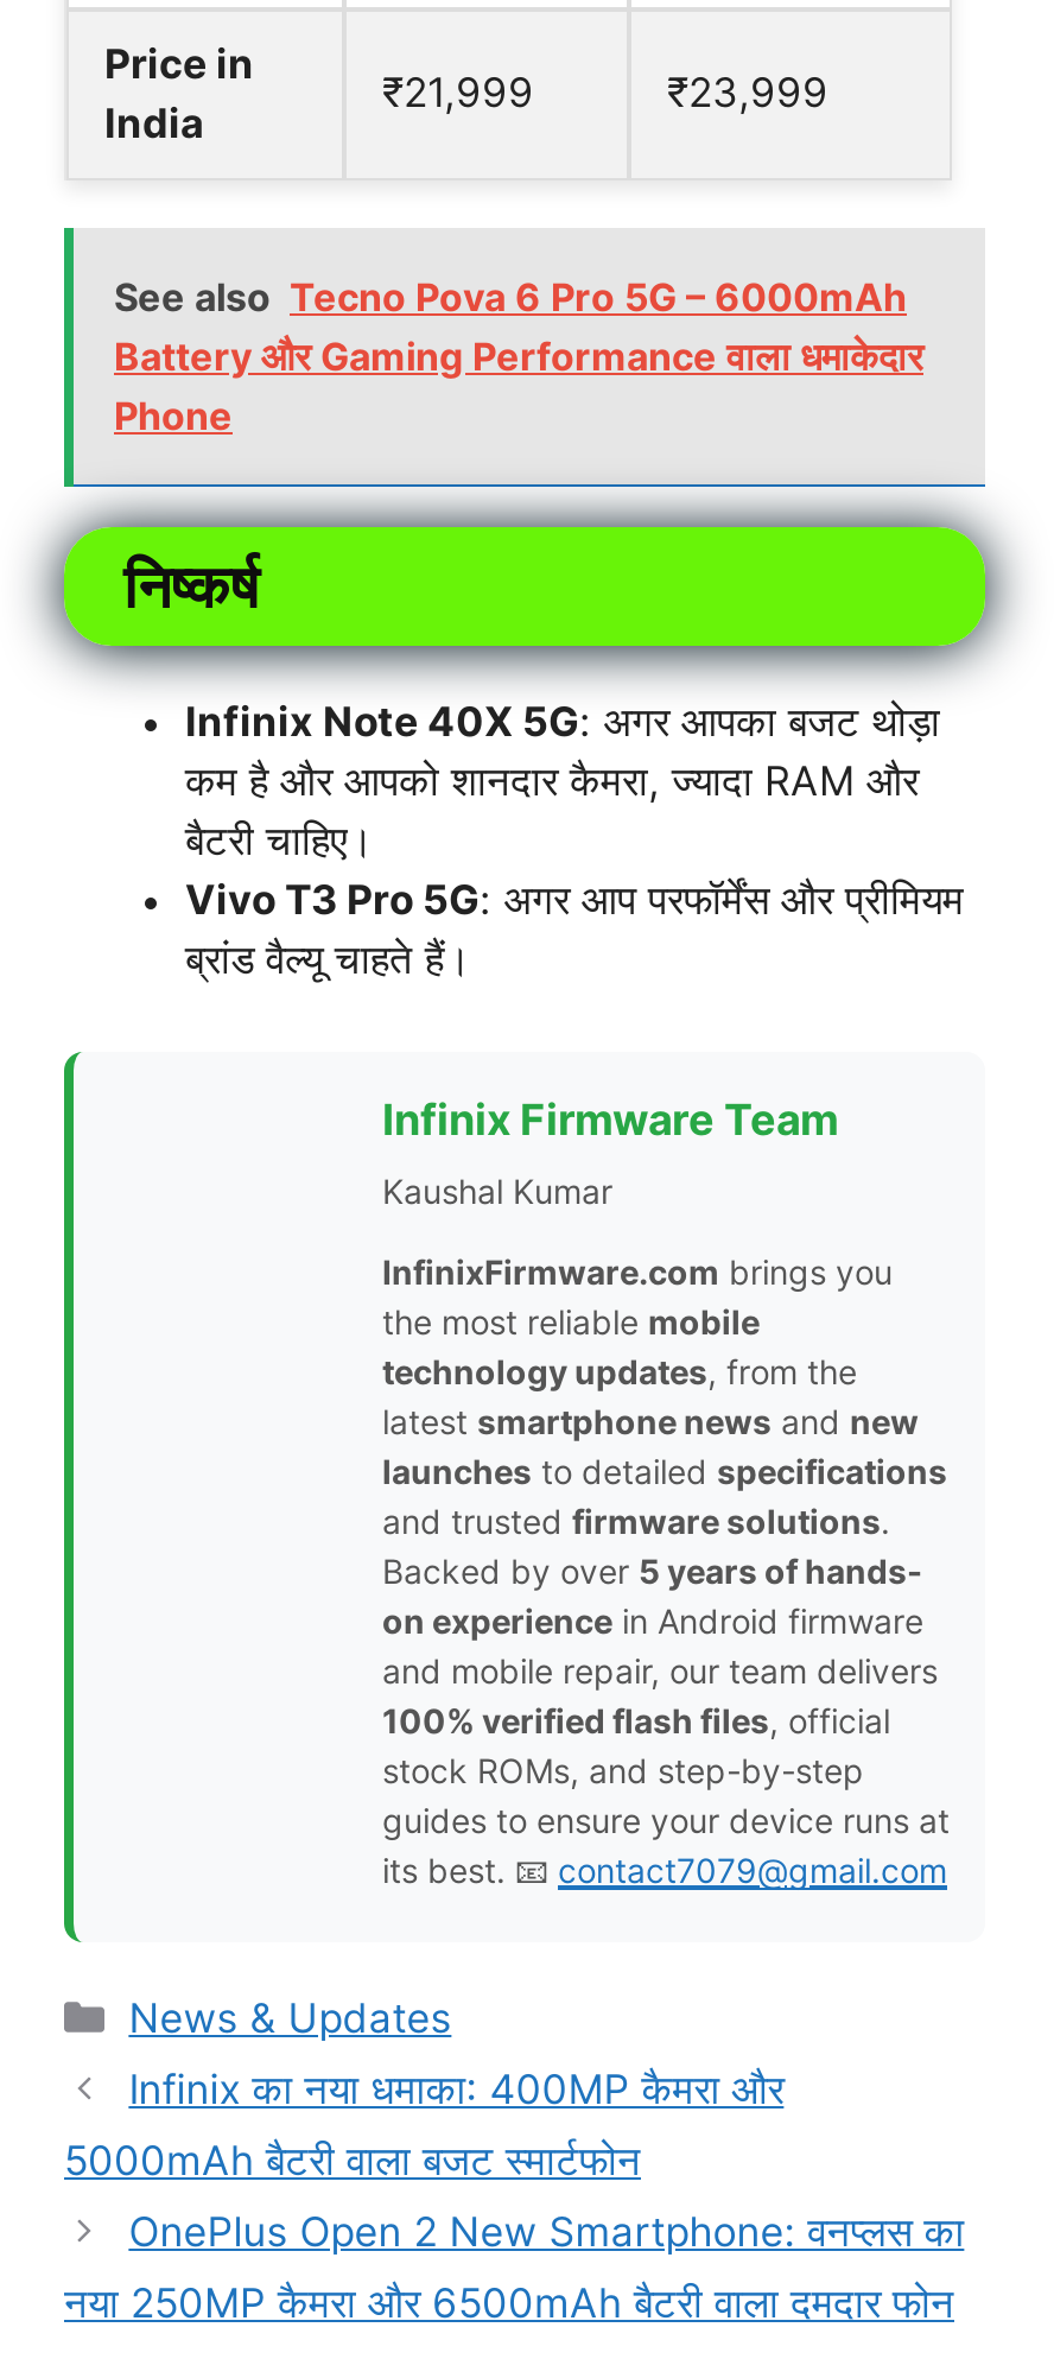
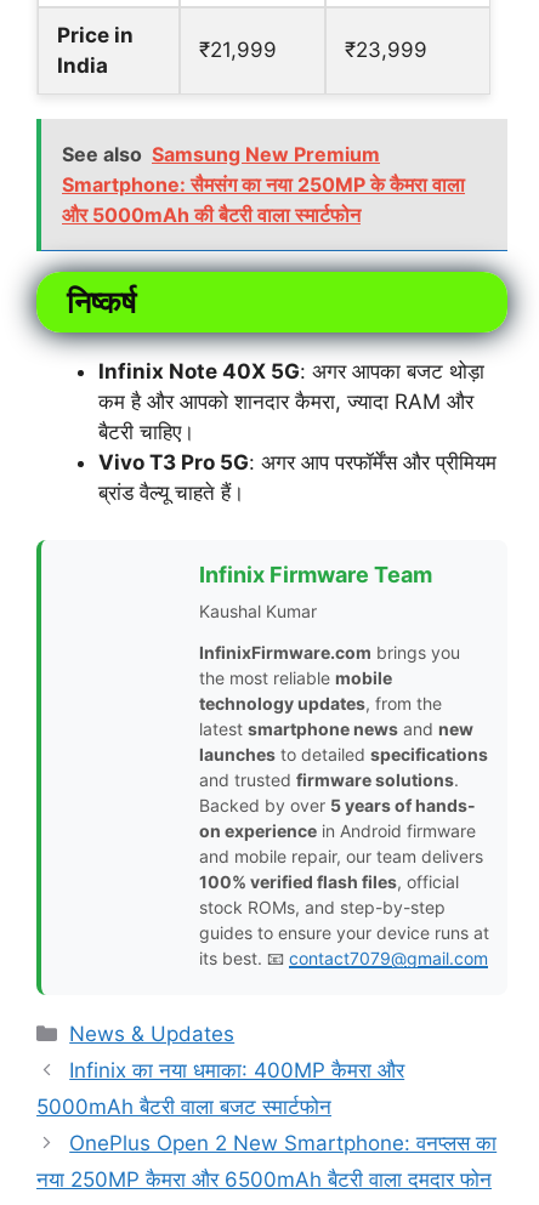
- See also Tecno Pova 6 Pro 5G – 6000mAh
- Battery और Gaming Performance वाला धमाकेदार
- Phone
+ See also Samsung New Premium
+ Smartphone: सैमसंग का नया 250MP के कैमरा वाला
+ और 5000mAh की बैटरी वाला स्मार्टफोन
